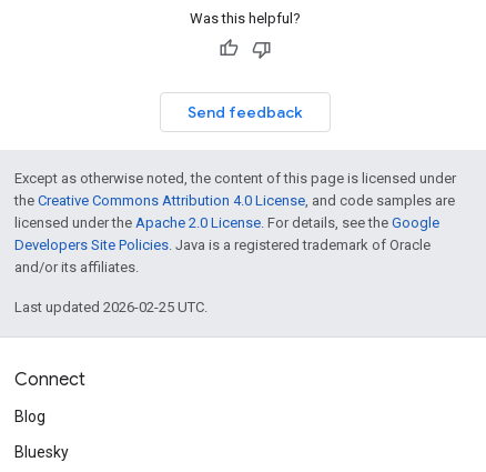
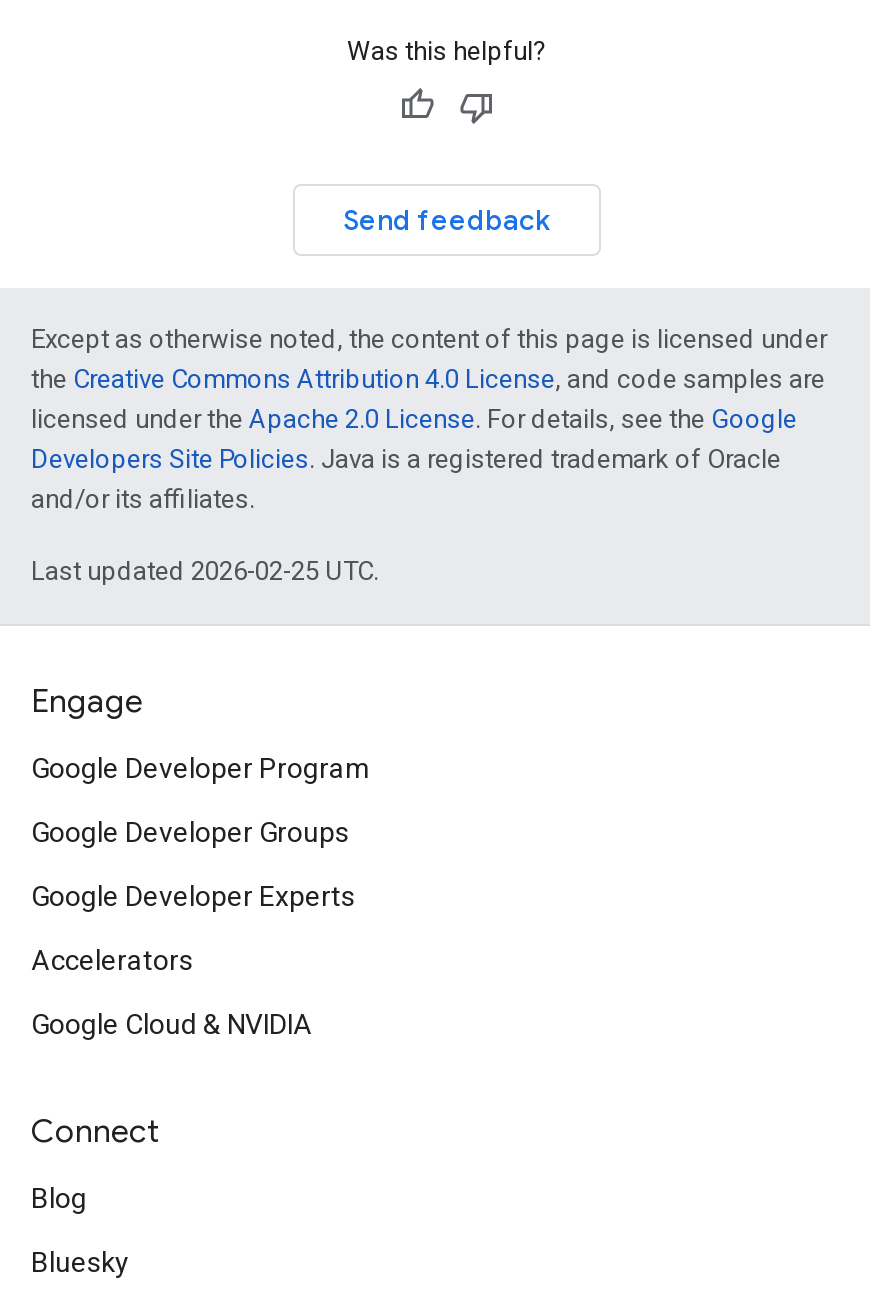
+ Engage
+ Google Developer Program
+ Google Developer Groups
+ Google Developer Experts
+ Accelerators
+ Google Cloud & NVIDIA
